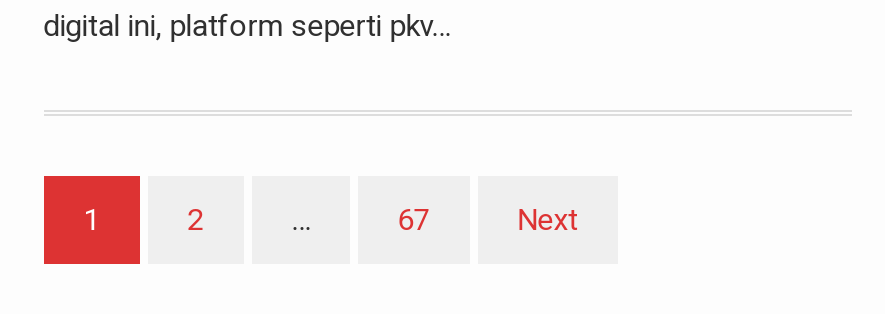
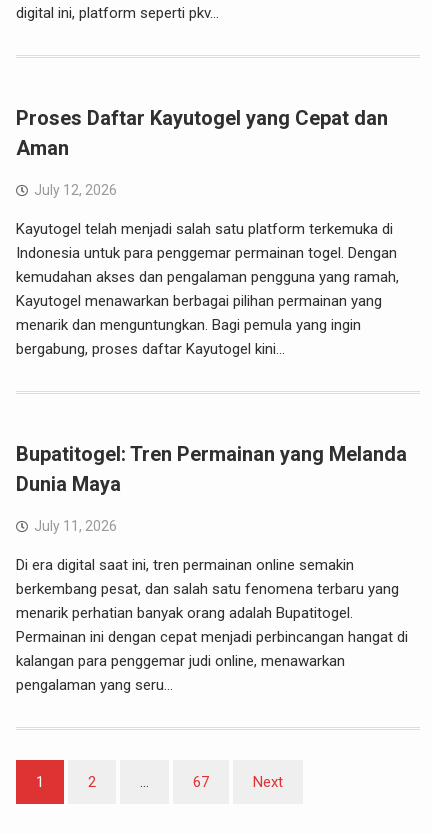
+ Proses Daftar Kayutogel yang Cepat dan
+ Aman
+ July 12, 2026
+ Kayutogel telah menjadi salah satu platform terkemuka di
+ Indonesia untuk para penggemar permainan togel. Dengan
+ kemudahan akses dan pengalaman pengguna yang ramah,
+ Kayutogel menawarkan berbagai pilihan permainan yang
+ menarik dan menguntungkan. Bagi pemula yang ingin
+ bergabung, proses daftar Kayutogel kini…

+ Bupatitogel: Tren Permainan yang Melanda
+ Dunia Maya
+ July 11, 2026
+ Di era digital saat ini, tren permainan online semakin
+ berkembang pesat, dan salah satu fenomena terbaru yang
+ menarik perhatian banyak orang adalah Bupatitogel.
+ Permainan ini dengan cepat menjadi perbincangan hangat di
+ kalangan para penggemar judi online, menawarkan
+ pengalaman yang seru…
